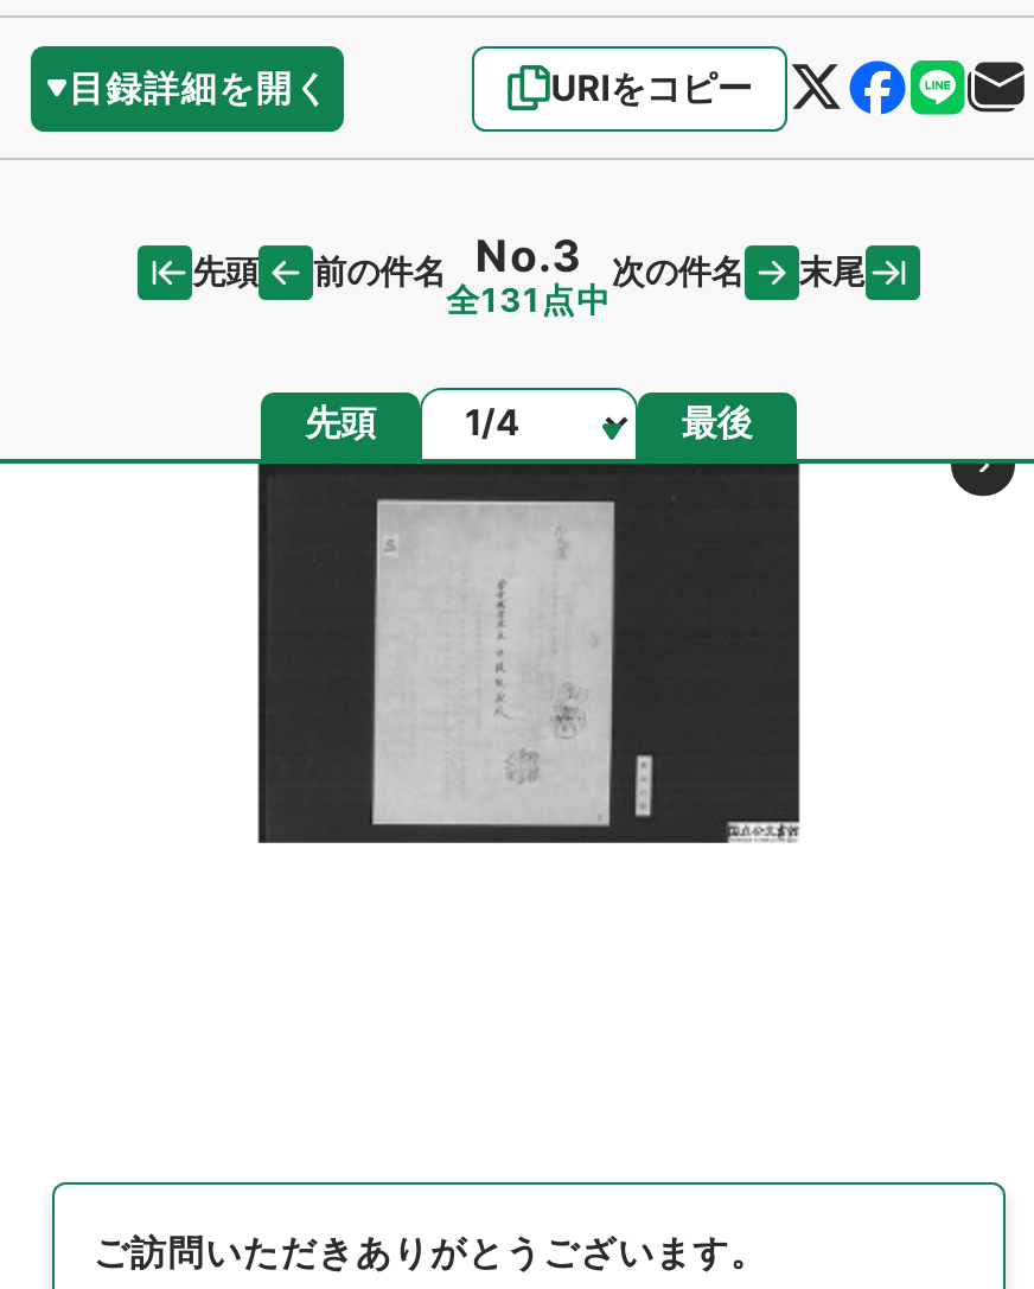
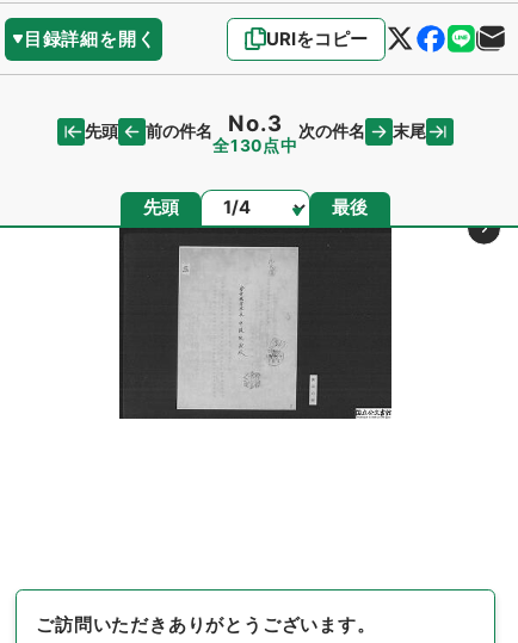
- 全131点中
+ 全130点中
